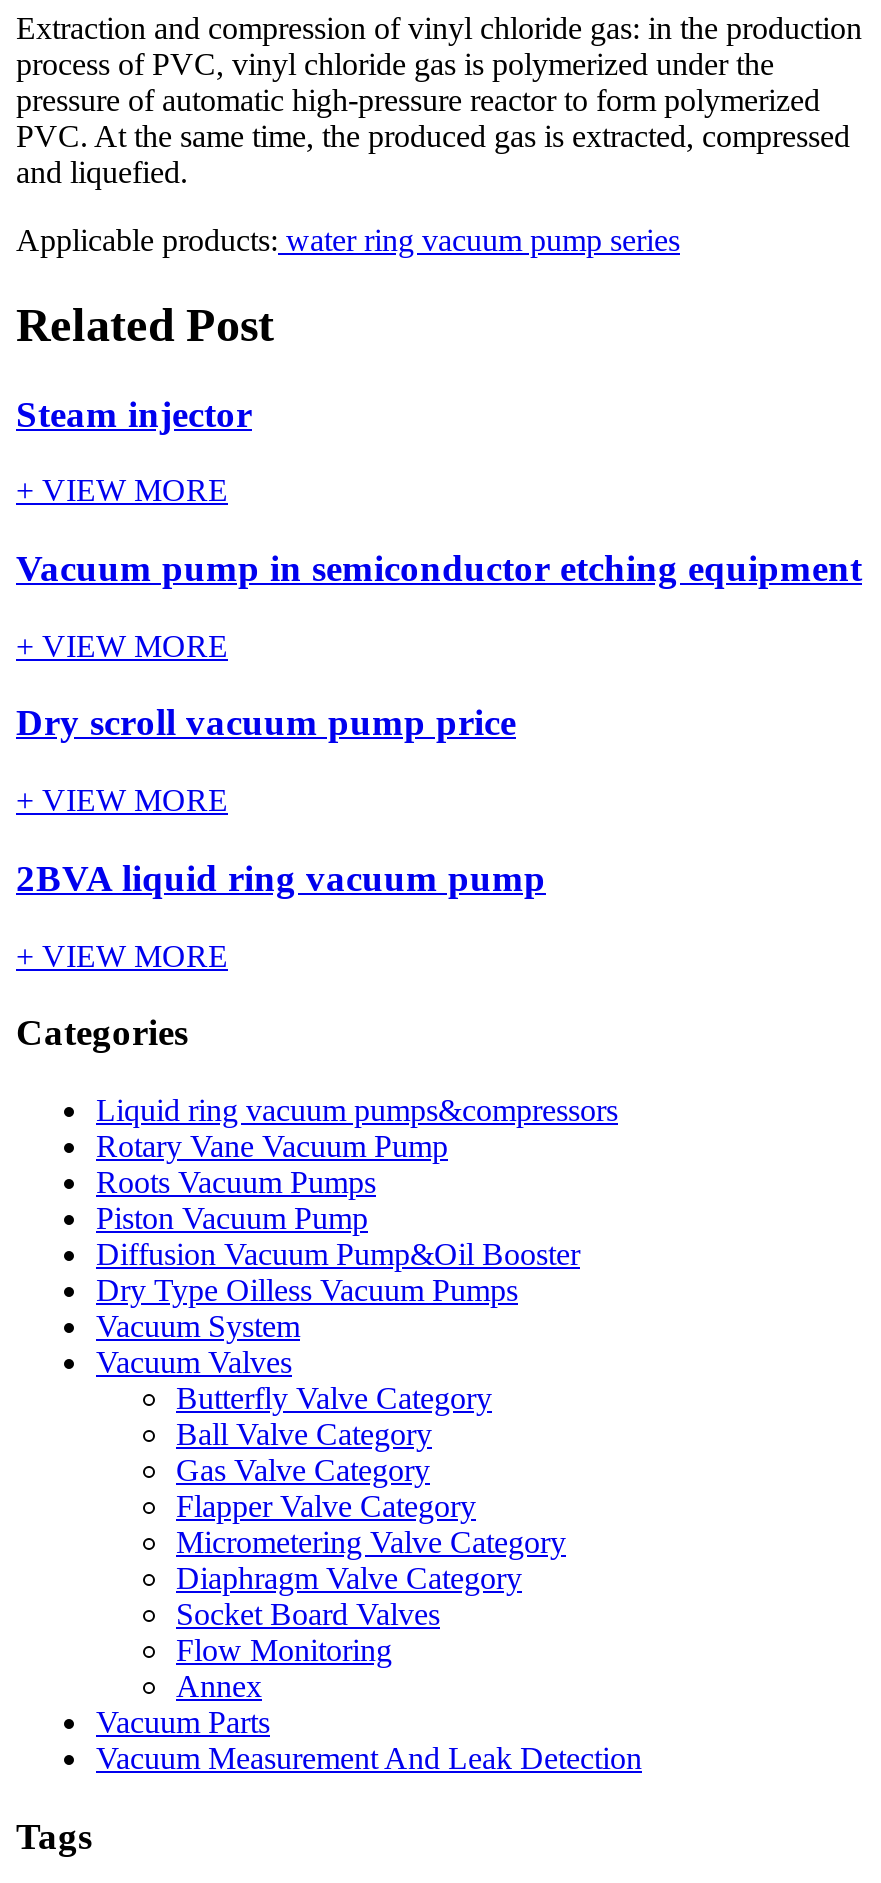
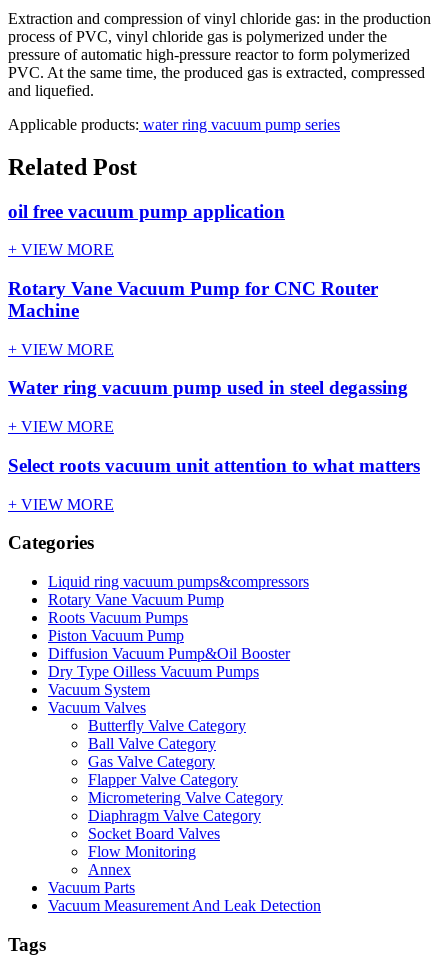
- Steam injector
+ oil free vacuum pump application

- Vacuum pump in semiconductor etching equipment
+ Rotary Vane Vacuum Pump for CNC Router
+ Machine

- Dry scroll vacuum pump price
+ Water ring vacuum pump used in steel degassing

- 2BVA liquid ring vacuum pump
+ Select roots vacuum unit attention to what matters
